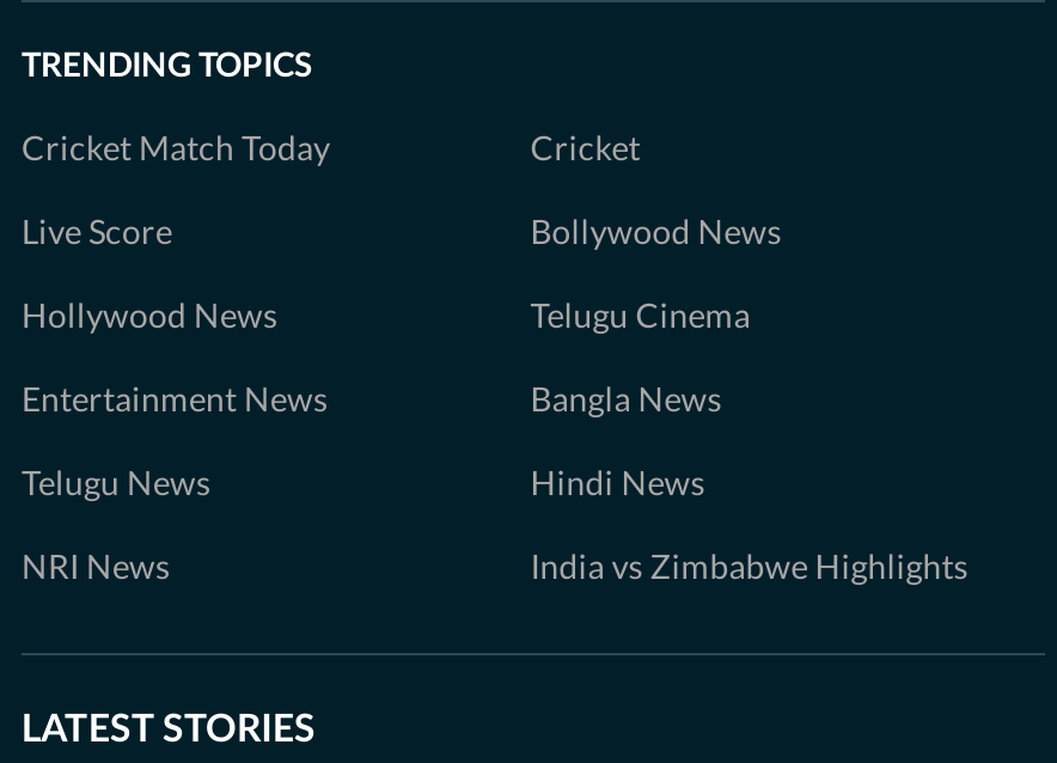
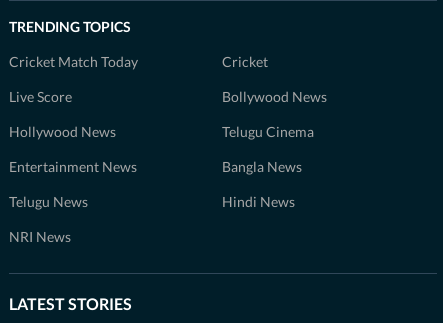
- India vs Zimbabwe Highlights
